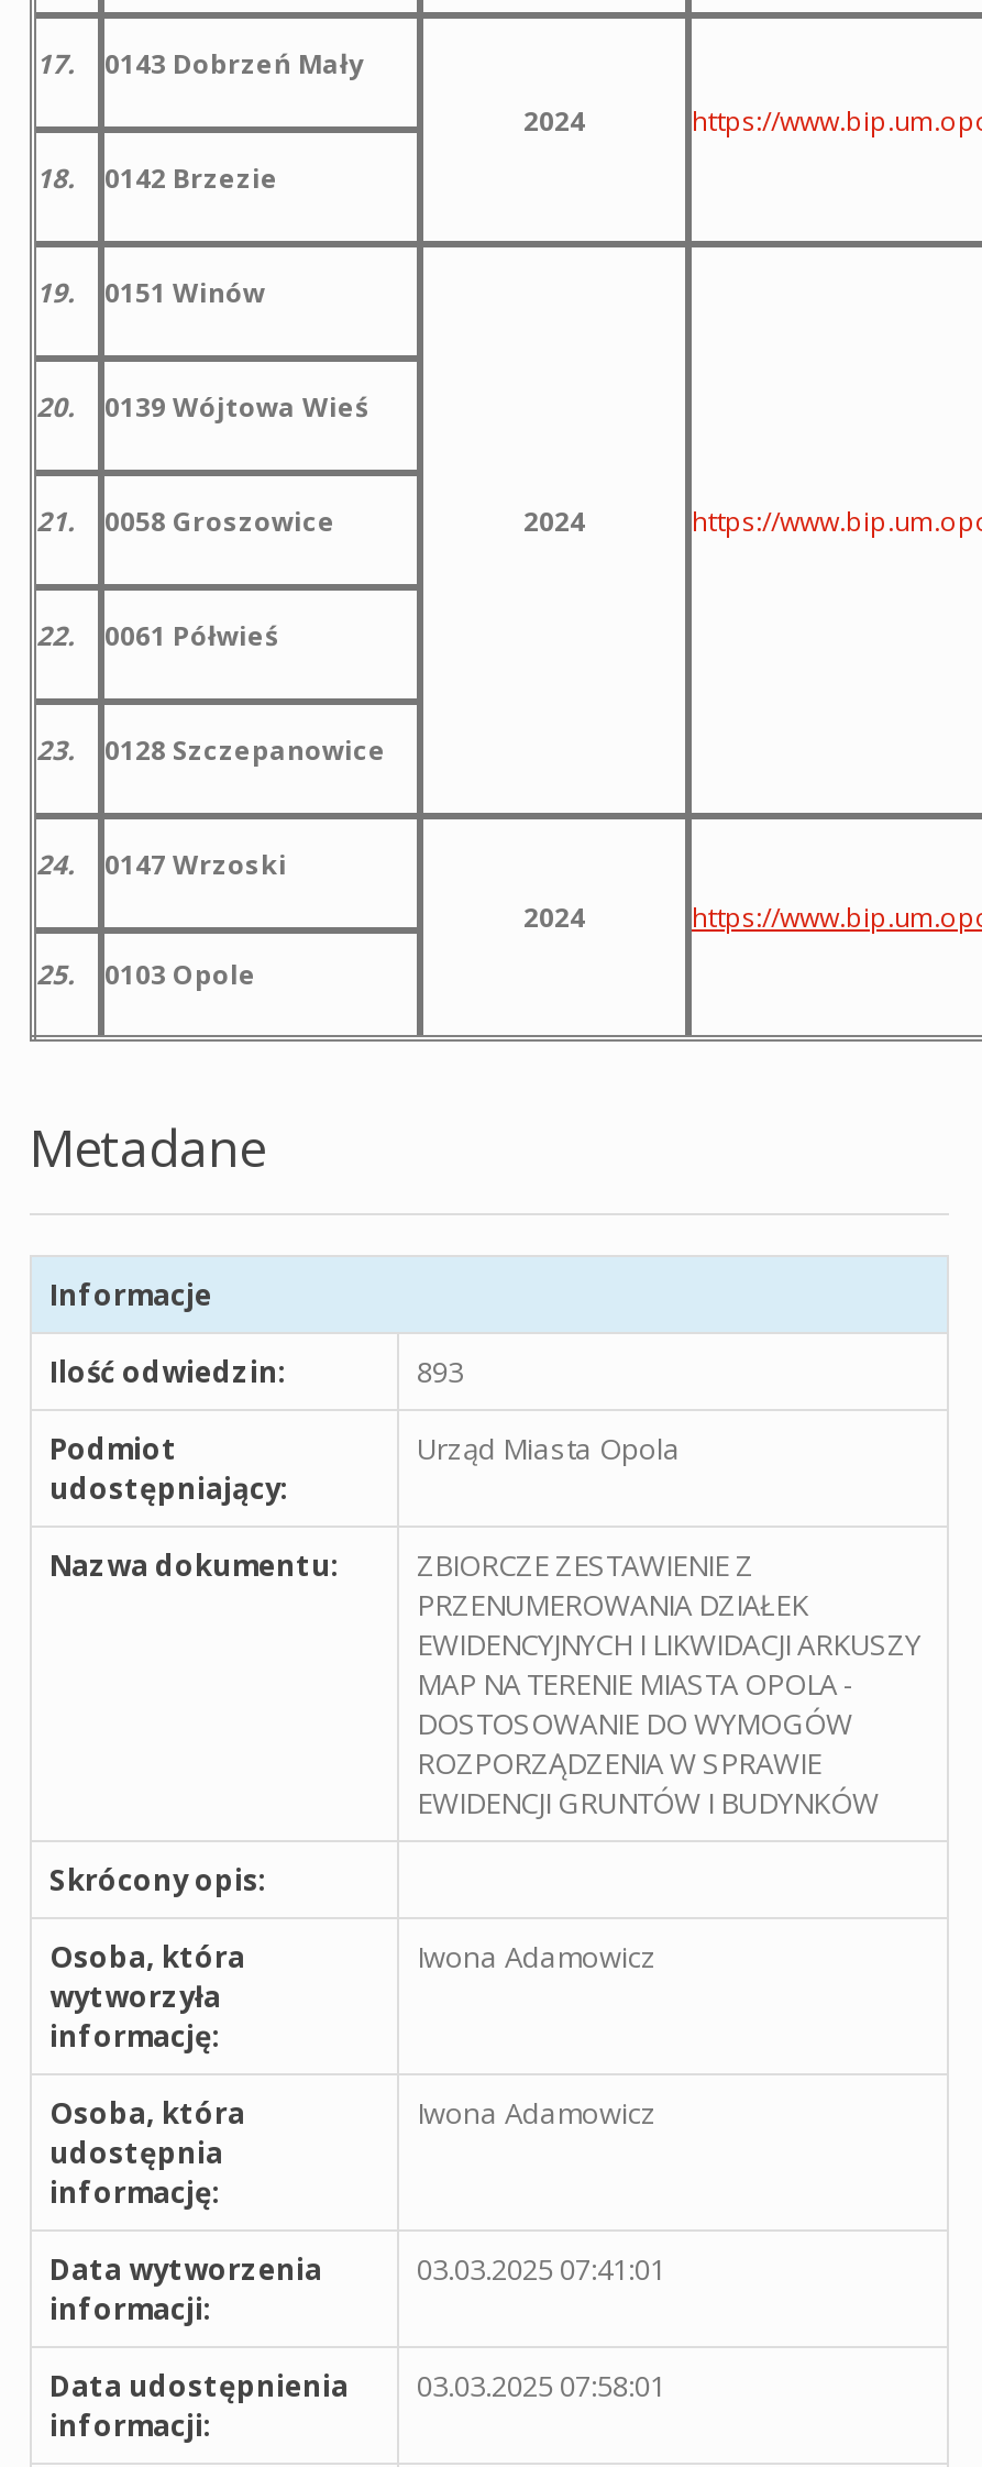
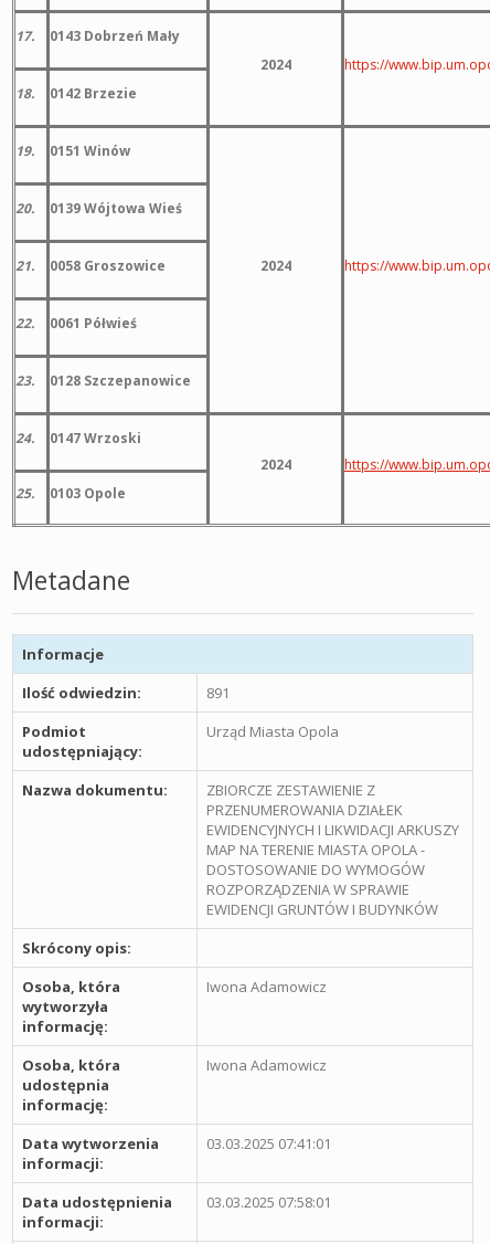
- 893
+ 891
